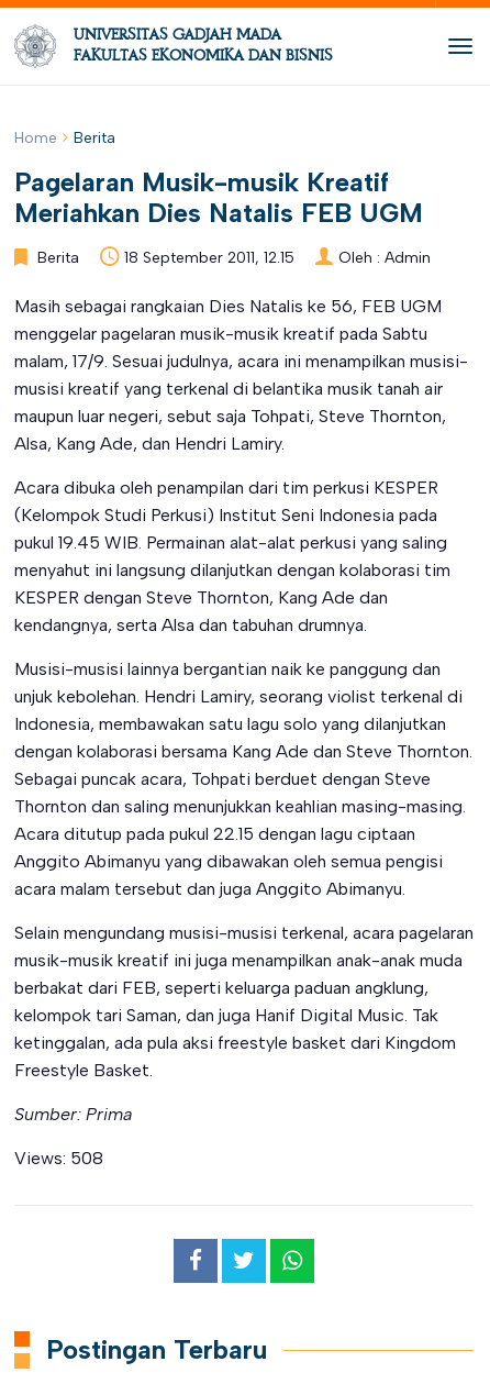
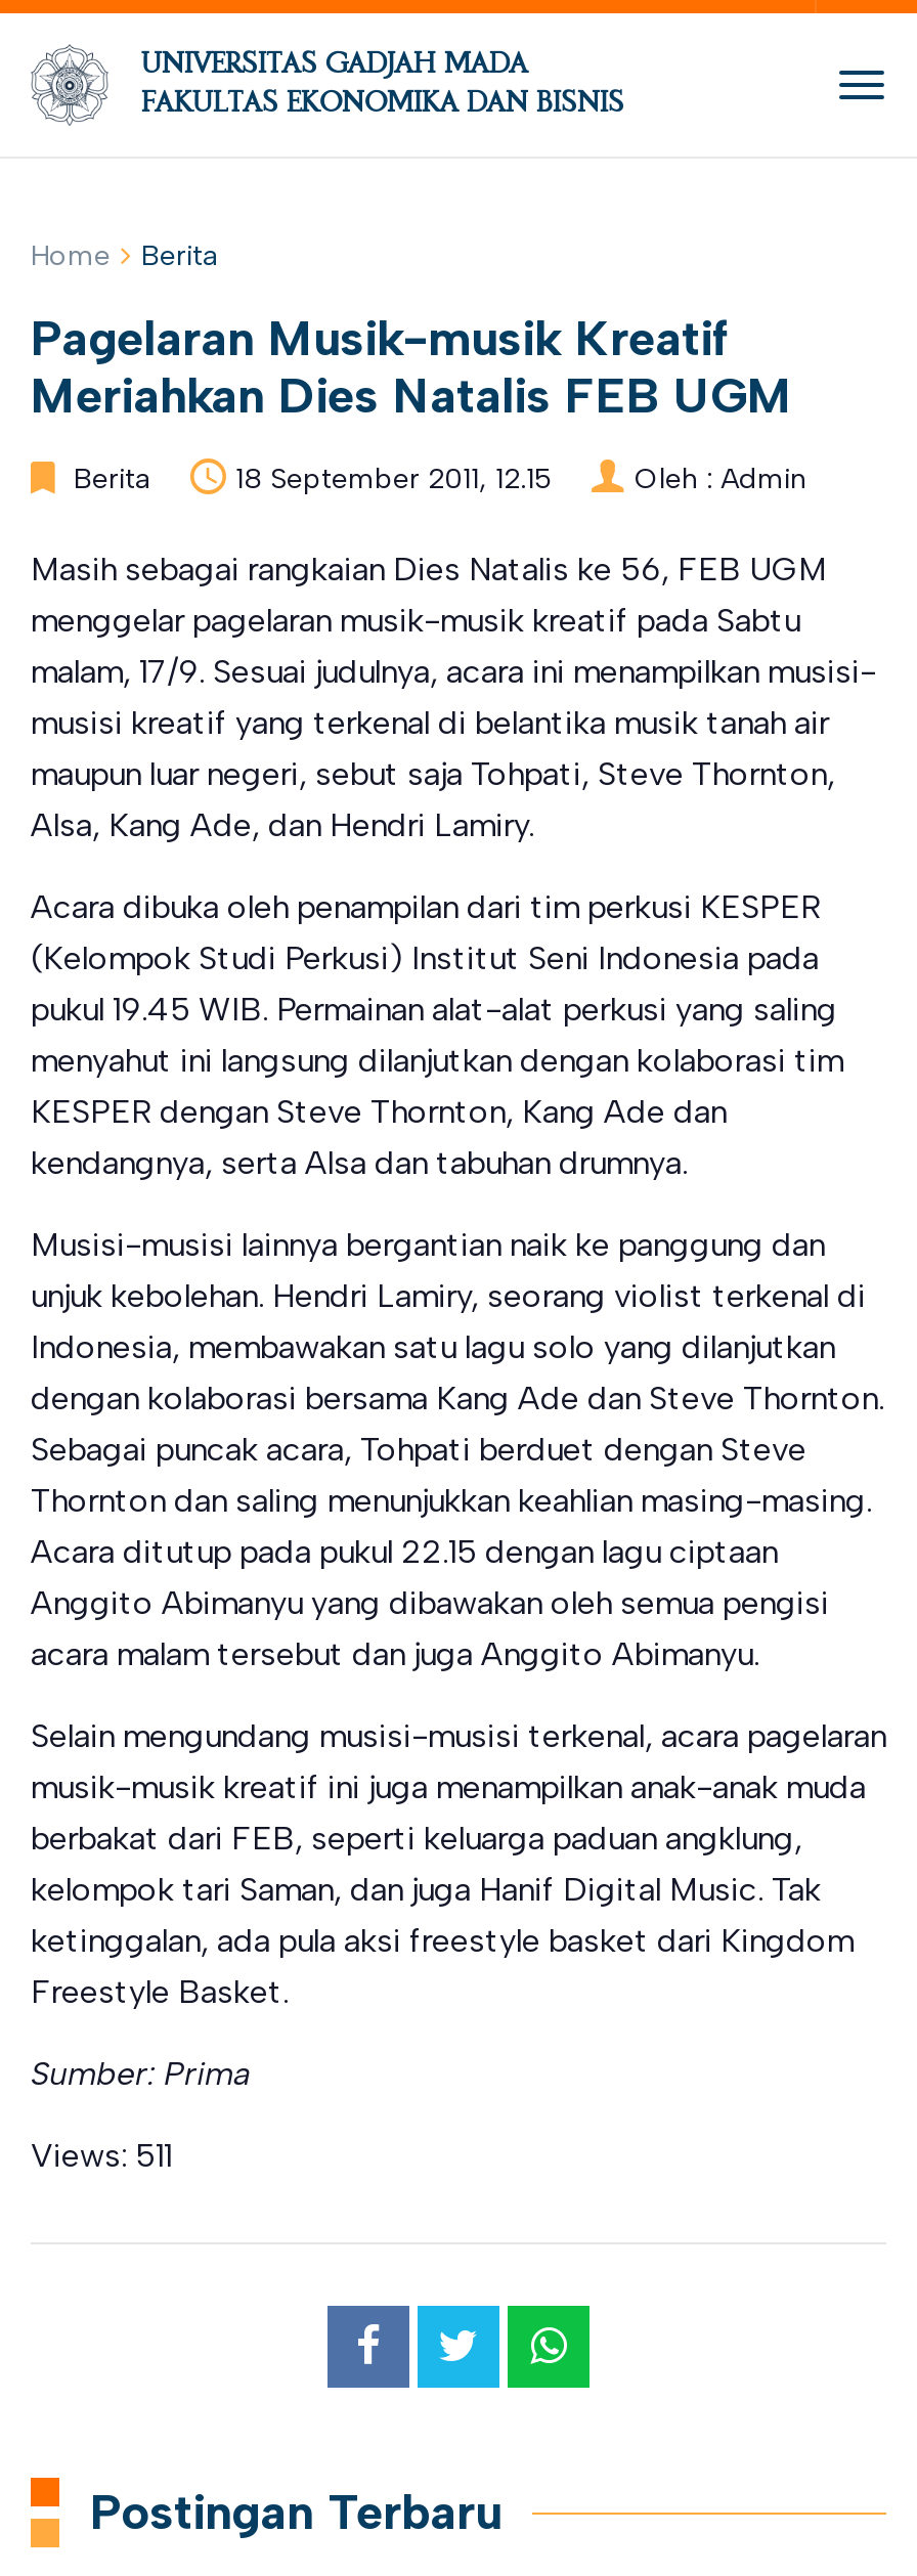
- Views: 508
+ Views: 511
